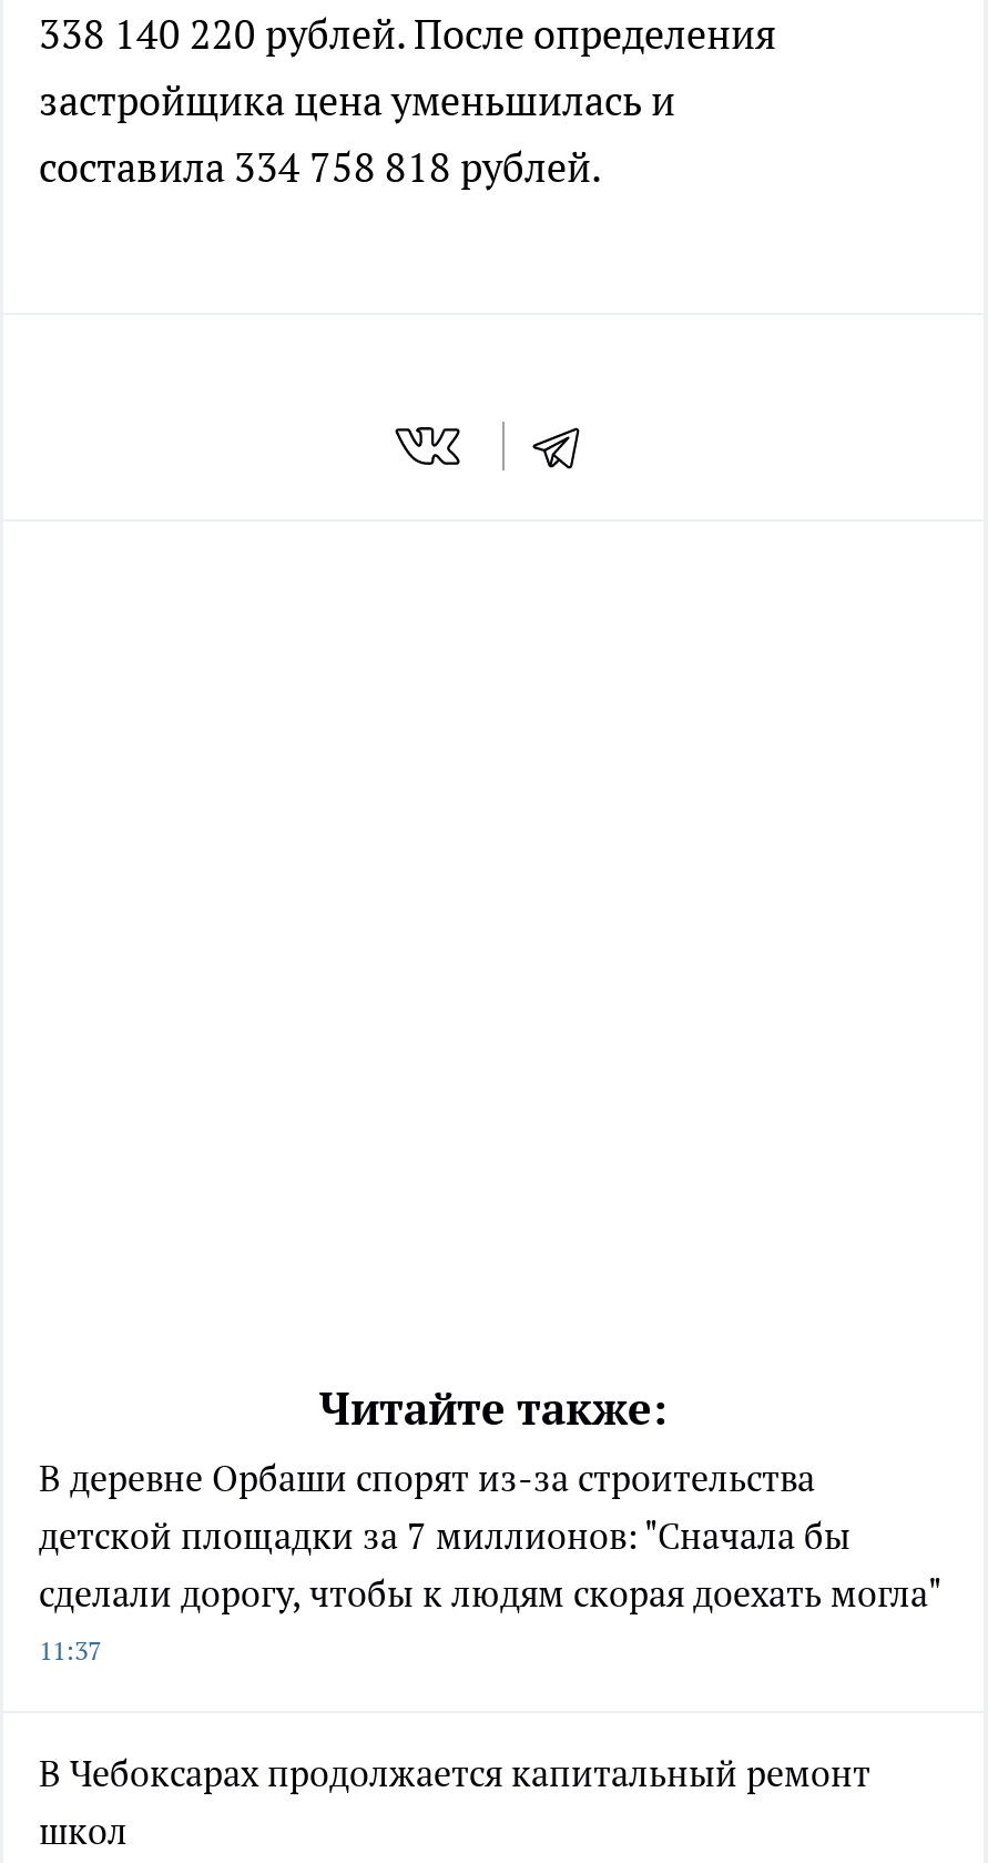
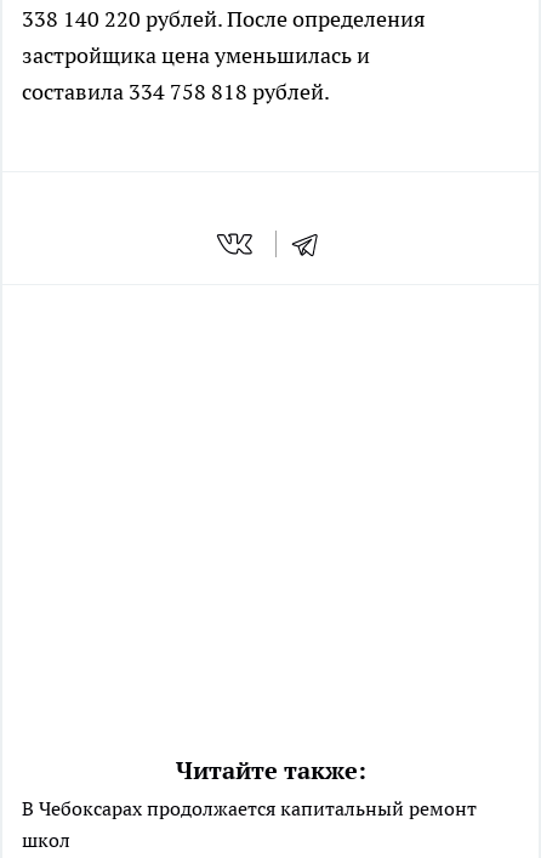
- В деревне Орбаши спорят из-за строительства
- детской площадки за 7 миллионов: "Сначала бы
- сделали дорогу, чтобы к людям скорая доехать могла"
- 11:37
